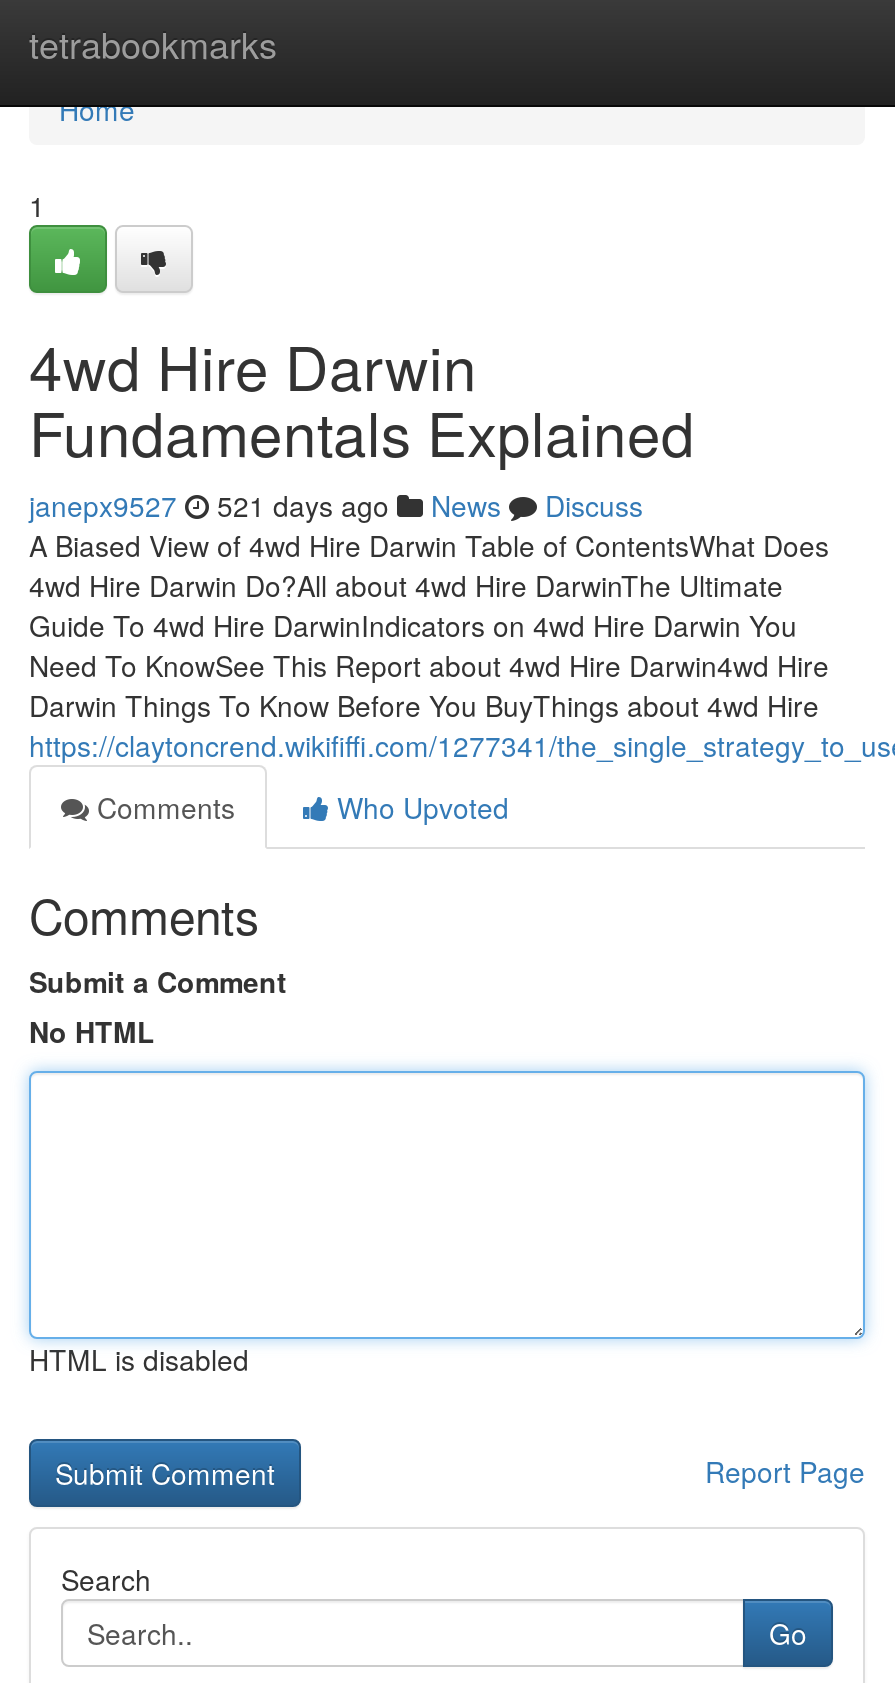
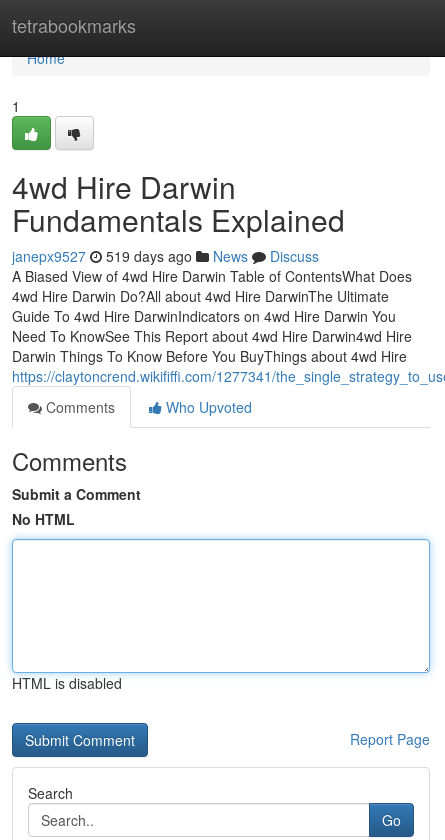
- janepx9527 521 days ago News Discuss
+ janepx9527 519 days ago News Discuss
